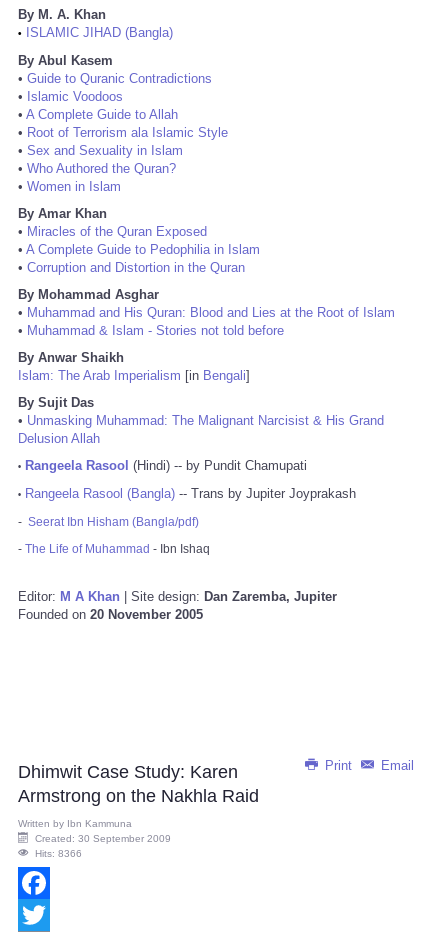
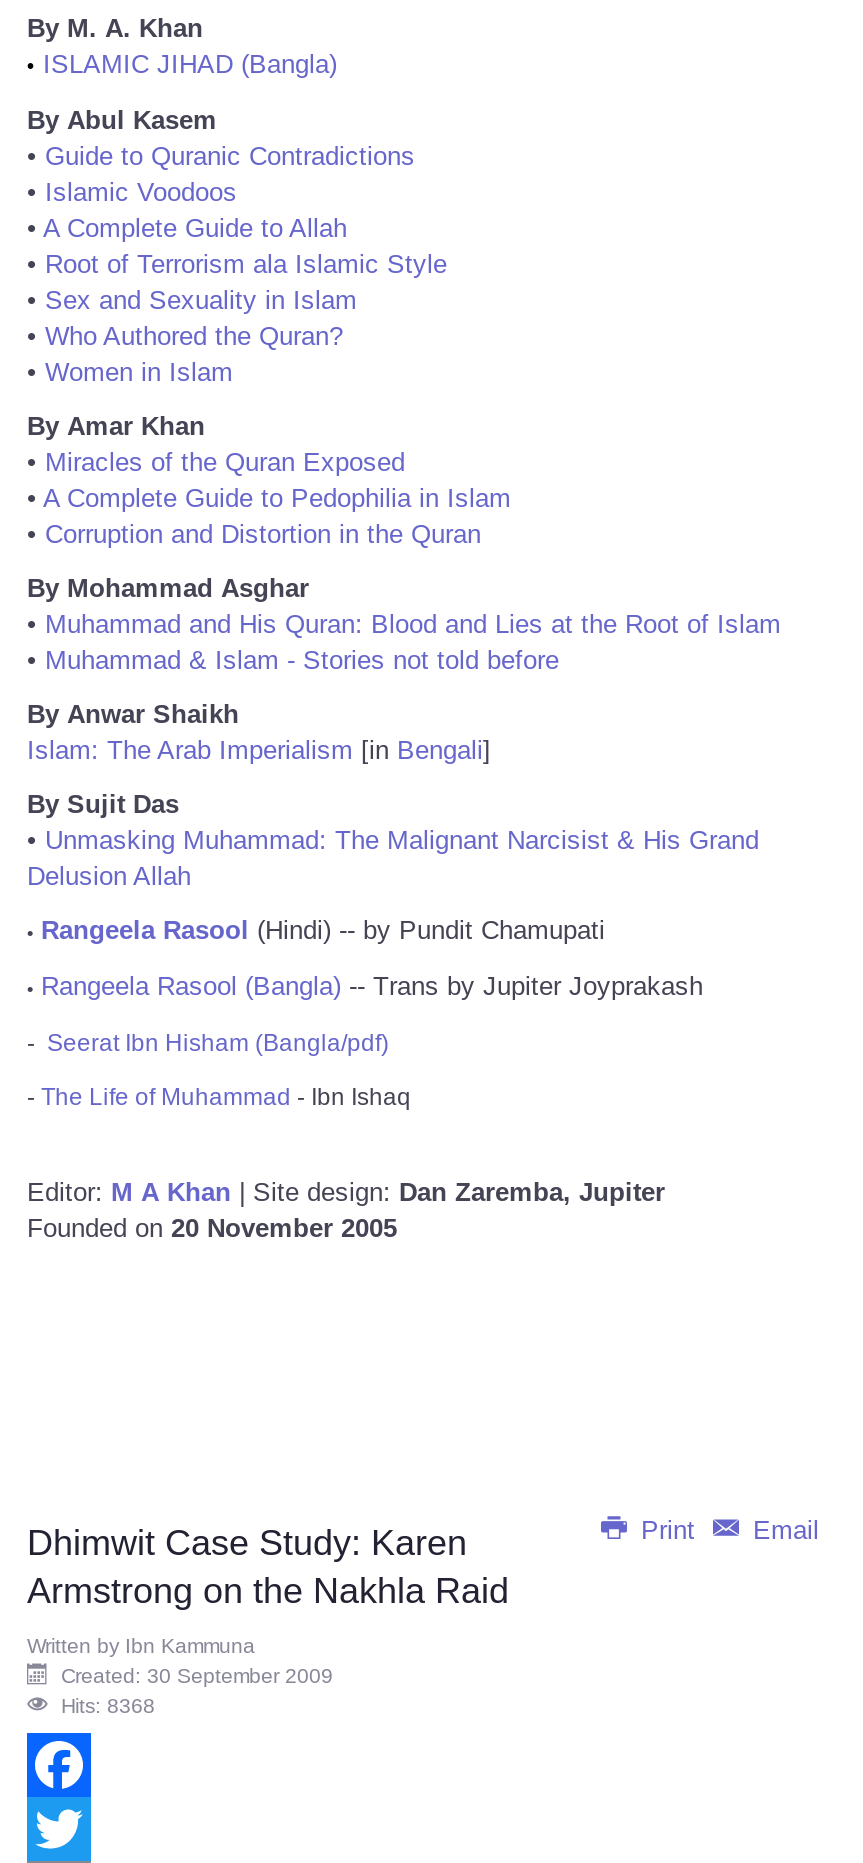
- Hits: 8366
+ Hits: 8368
